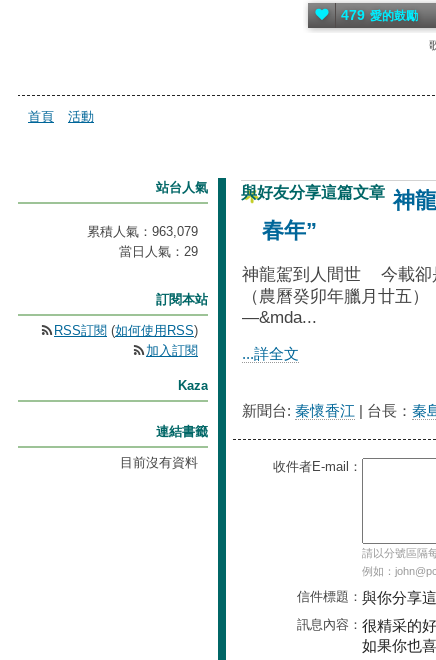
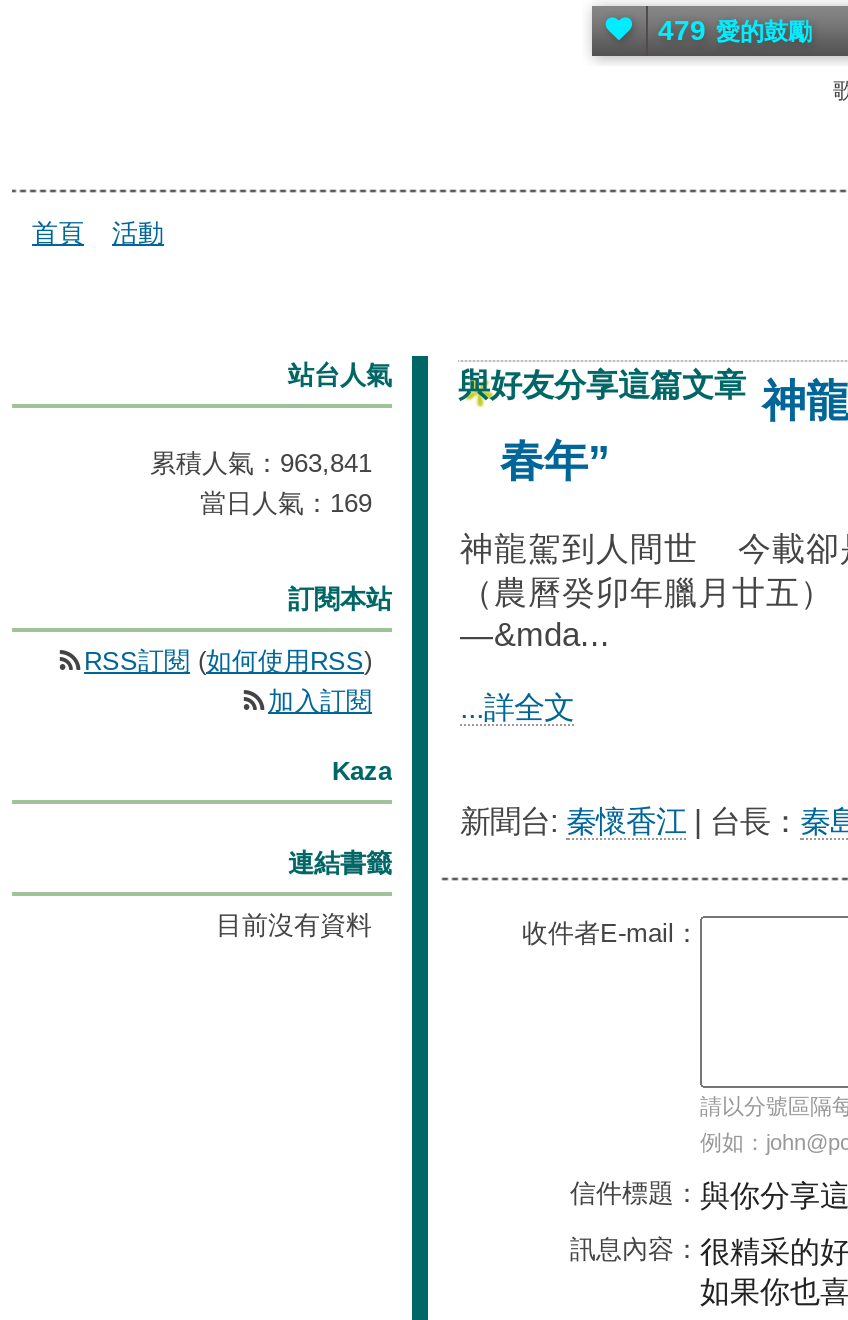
- 累積人氣：963,079
+ 累積人氣：963,841

- 當日人氣：29
+ 當日人氣：169
